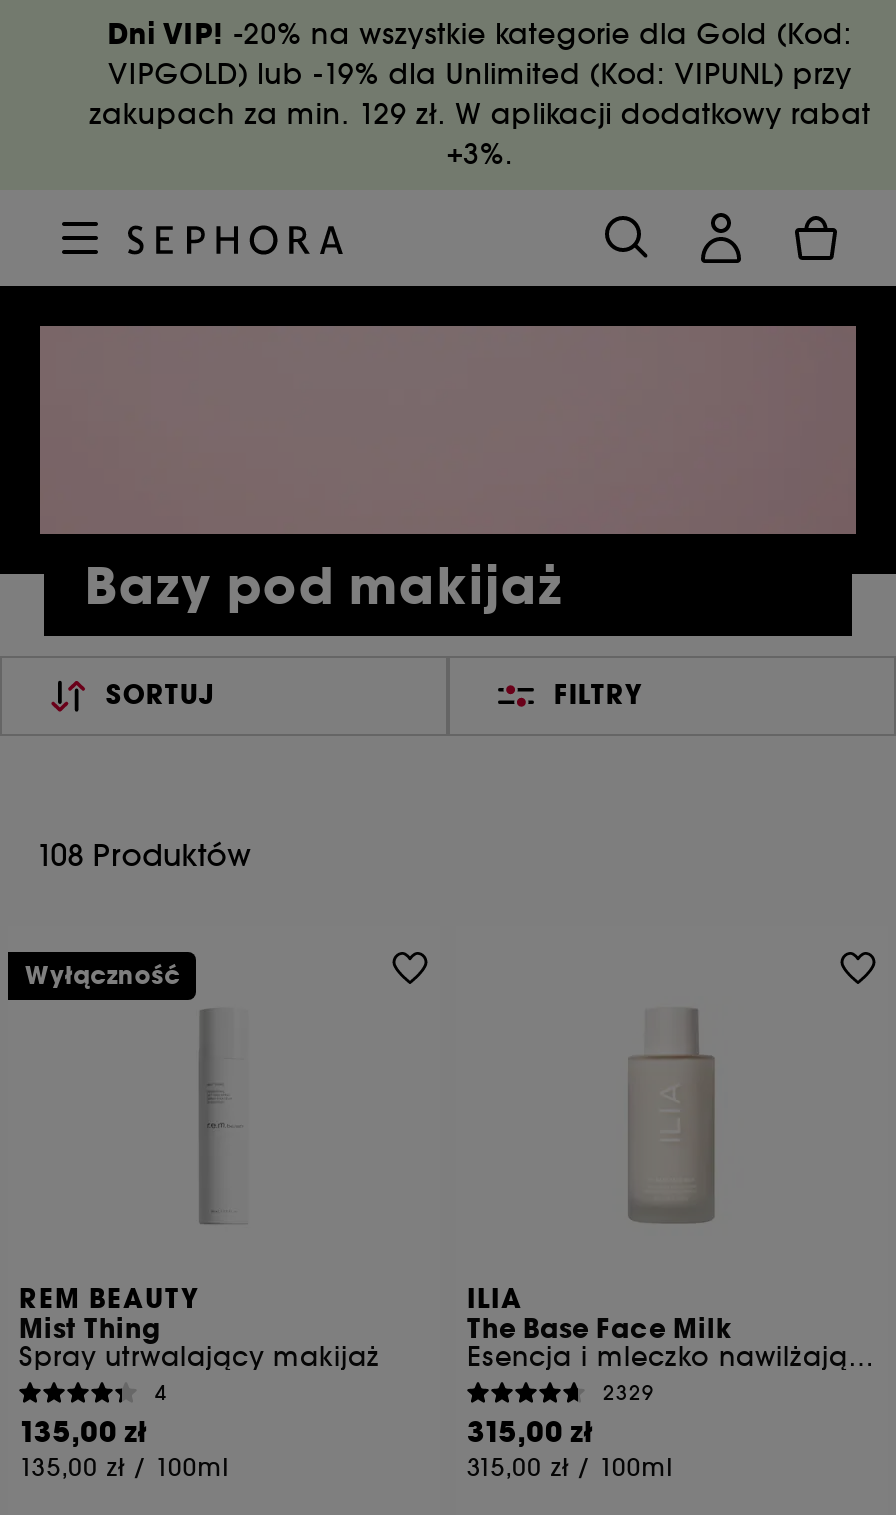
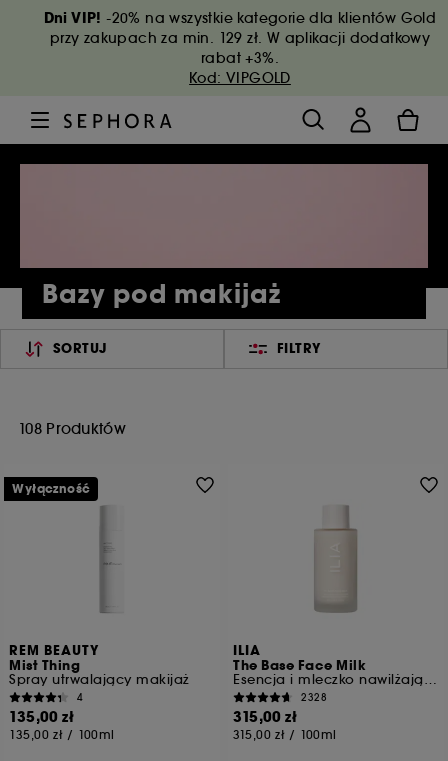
- Dni VIP! -20% na wszystkie kategorie dla Gold (Kod:
- VIPGOLD) lub -19% dla Unlimited (Kod: VIPUNL) przy
- zakupach za min. 129 zł. W aplikacji dodatkowy rabat
- +3%.
+ Dni VIP! -20% na wszystkie kategorie dla klientów Gold
+ przy zakupach za min. 129 zł. W aplikacji dodatkowy
+ rabat +3%.
+ Kod: VIPGOLD

- 2329
+ 2328
